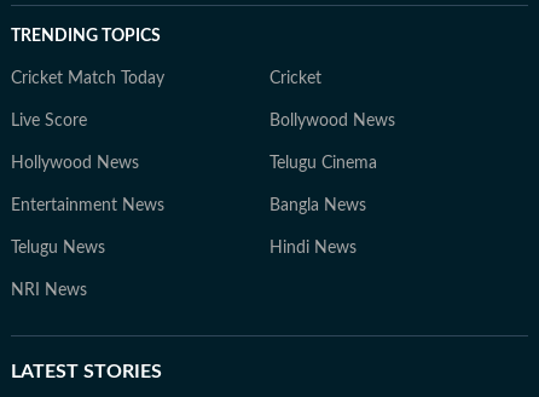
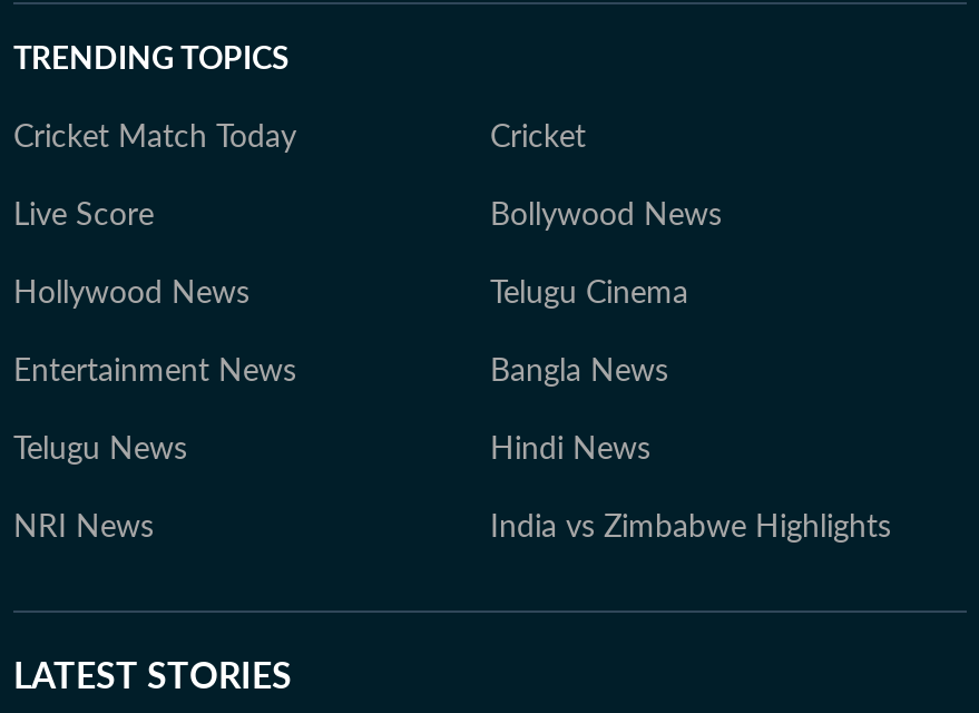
+ India vs Zimbabwe Highlights
